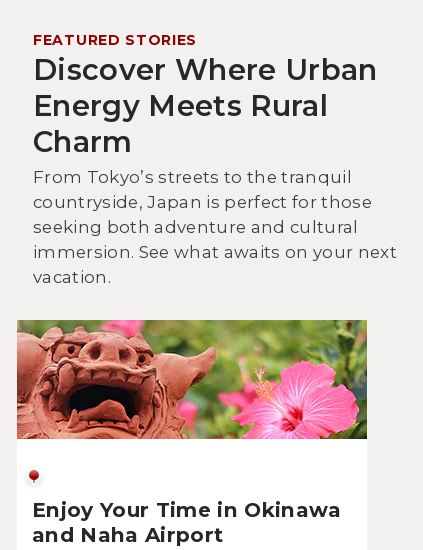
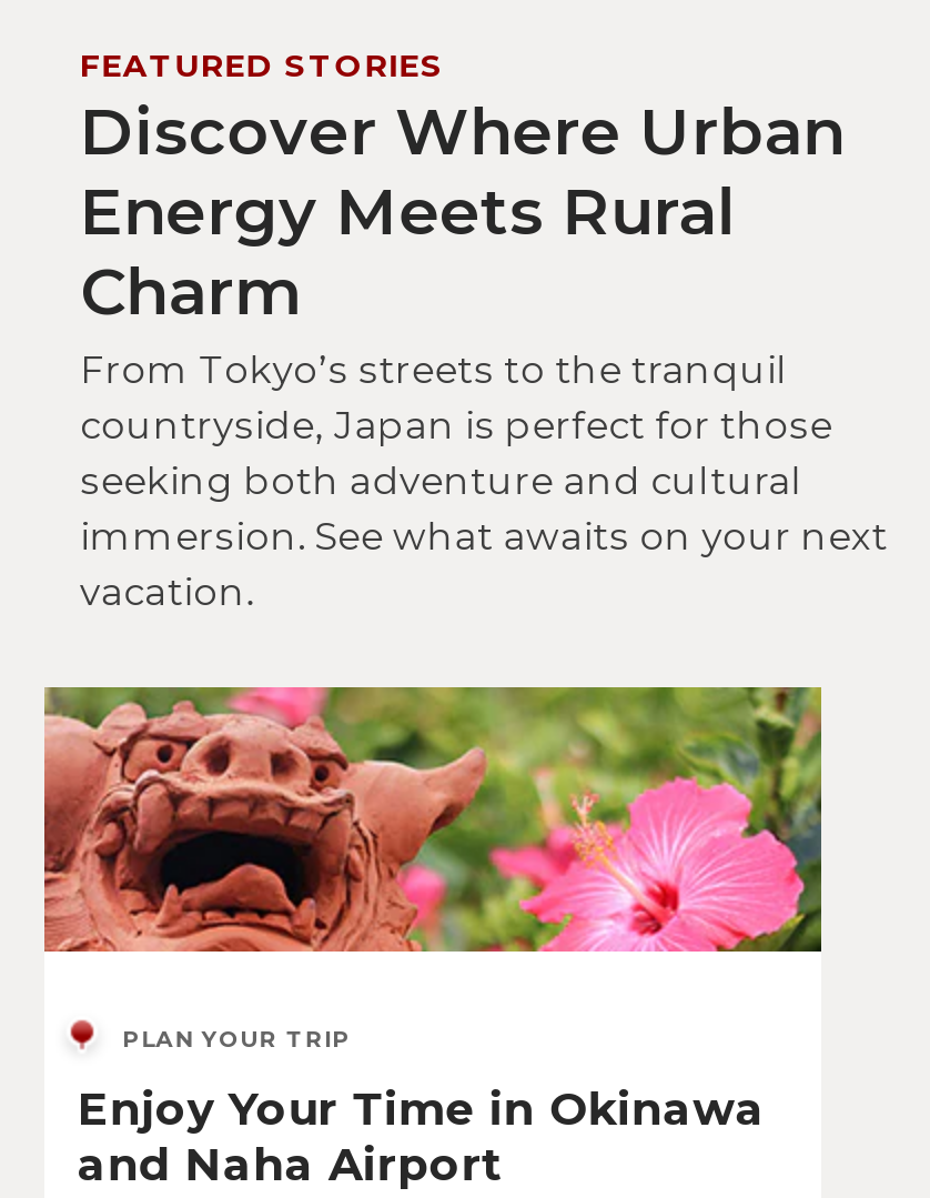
+ PLAN YOUR TRIP
